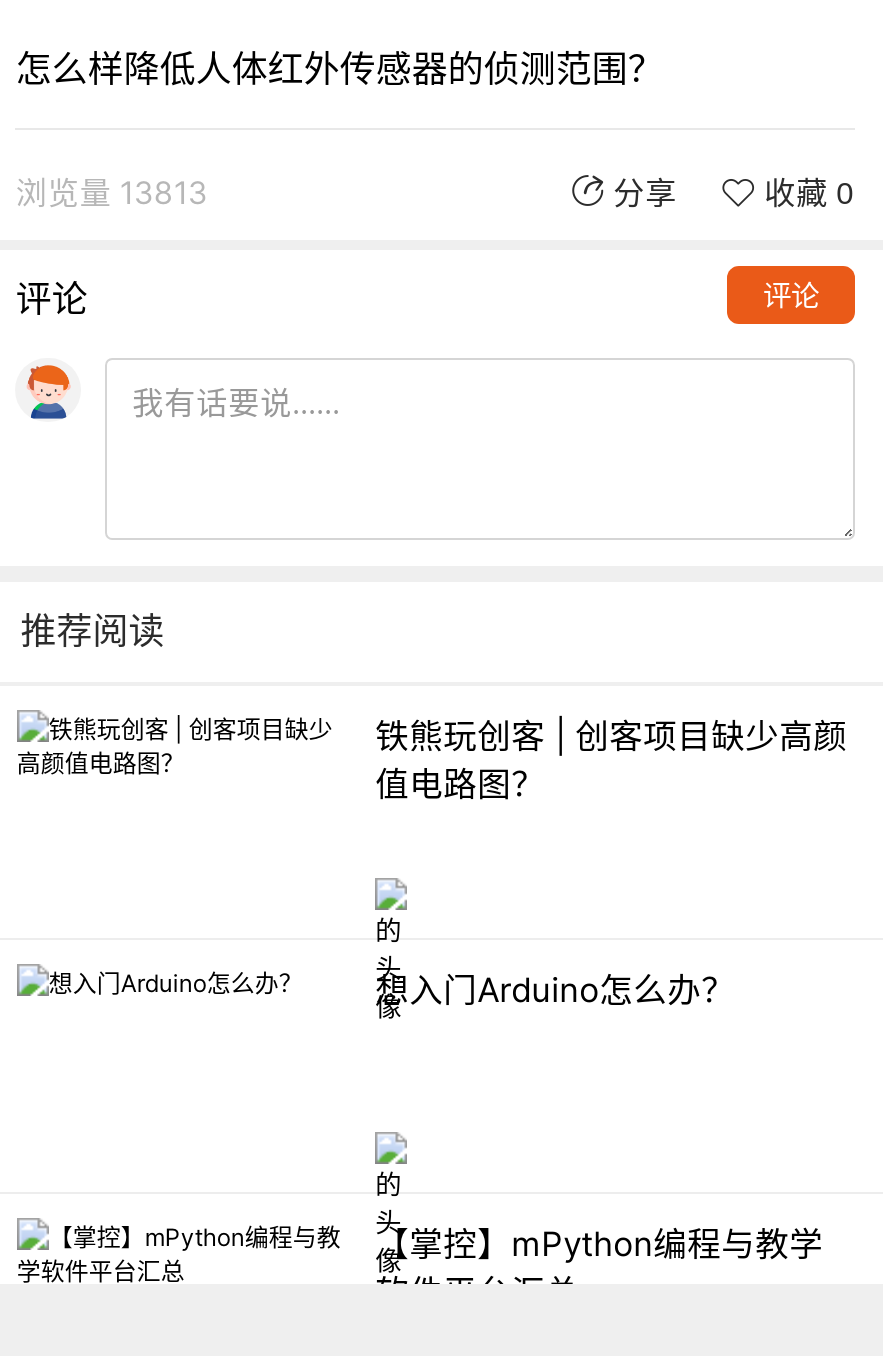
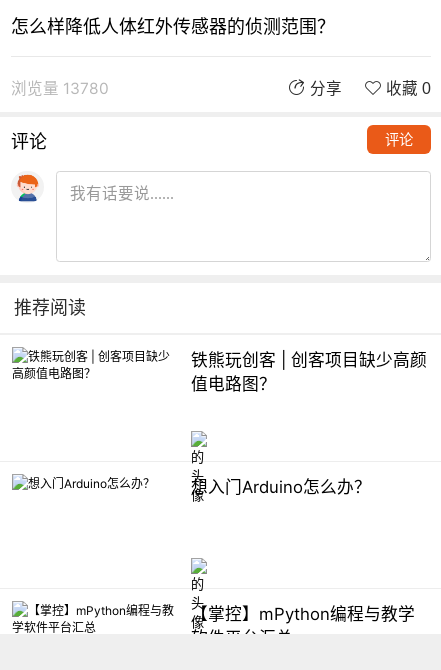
- 浏览量 13813
+ 浏览量 13780
